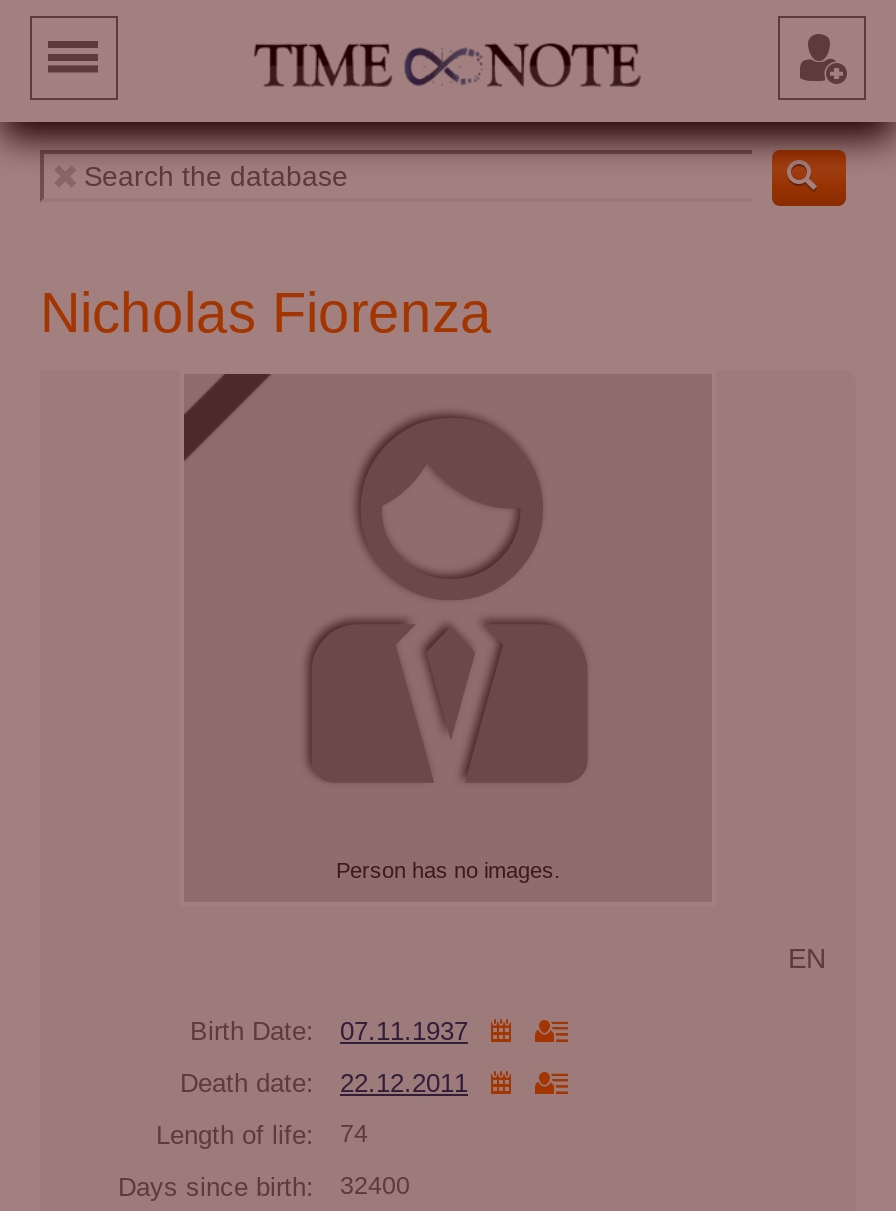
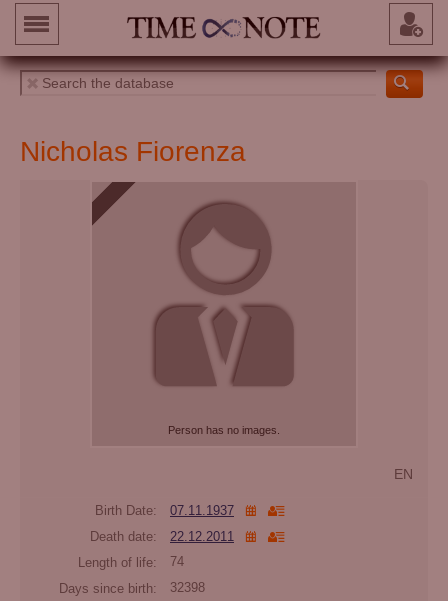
- Days since birth: 32400
+ Days since birth: 32398
